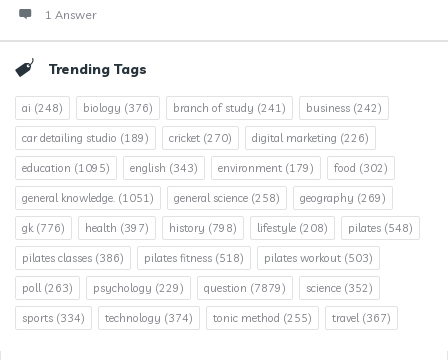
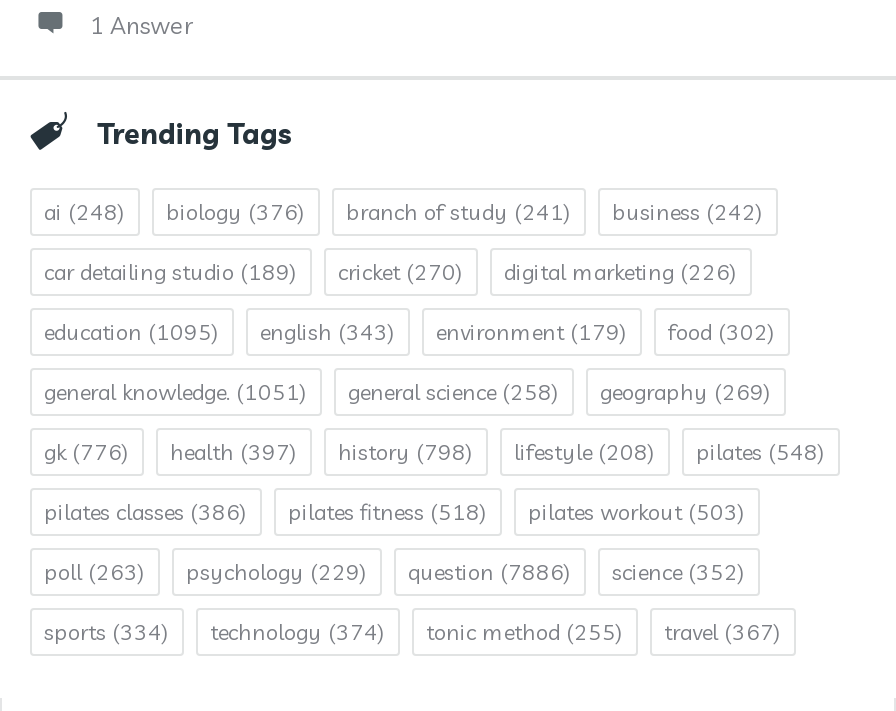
- poll (263) psychology (229) question (7879) science (352)
+ poll (263) psychology (229) question (7886) science (352)
